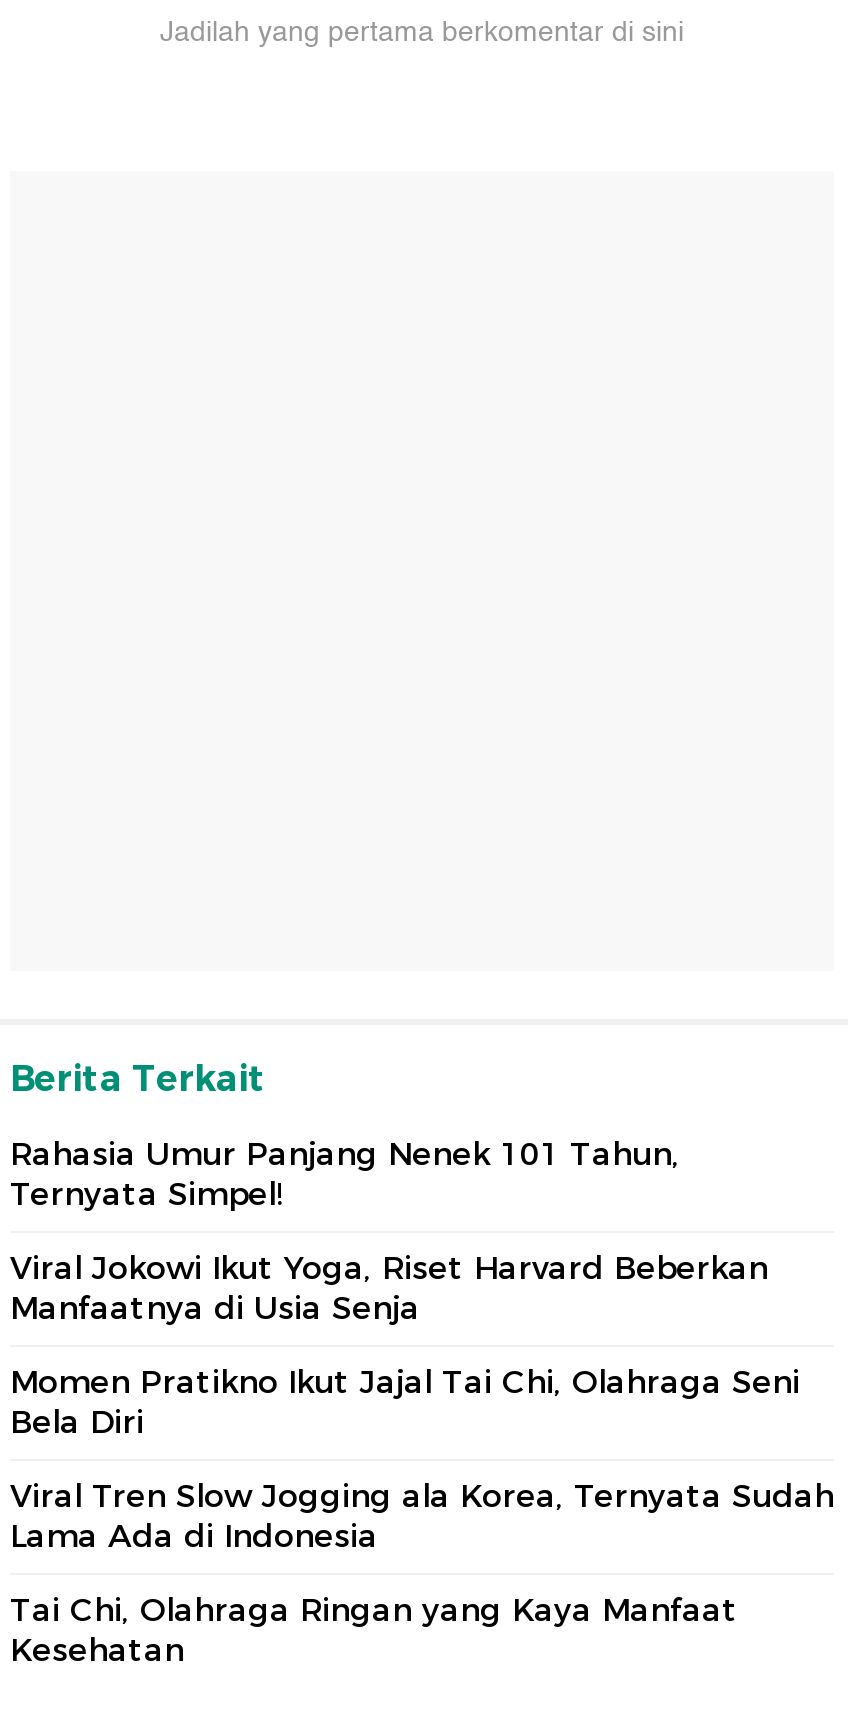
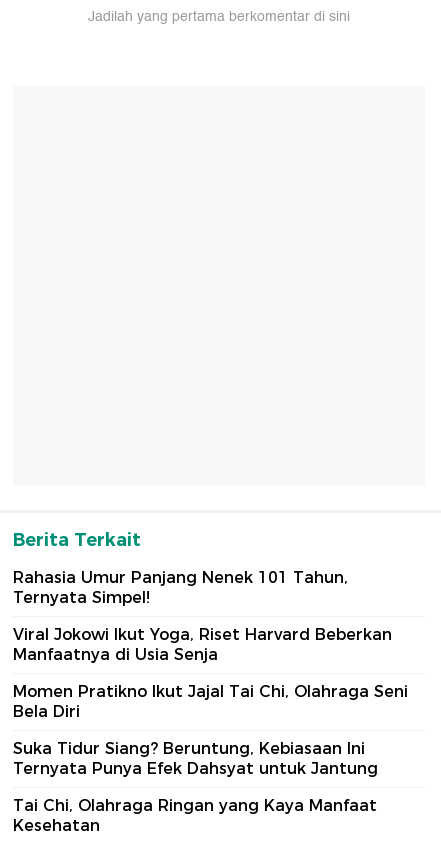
- Viral Tren Slow Jogging ala Korea, Ternyata Sudah
- Lama Ada di Indonesia
+ Suka Tidur Siang? Beruntung, Kebiasaan Ini
+ Ternyata Punya Efek Dahsyat untuk Jantung
